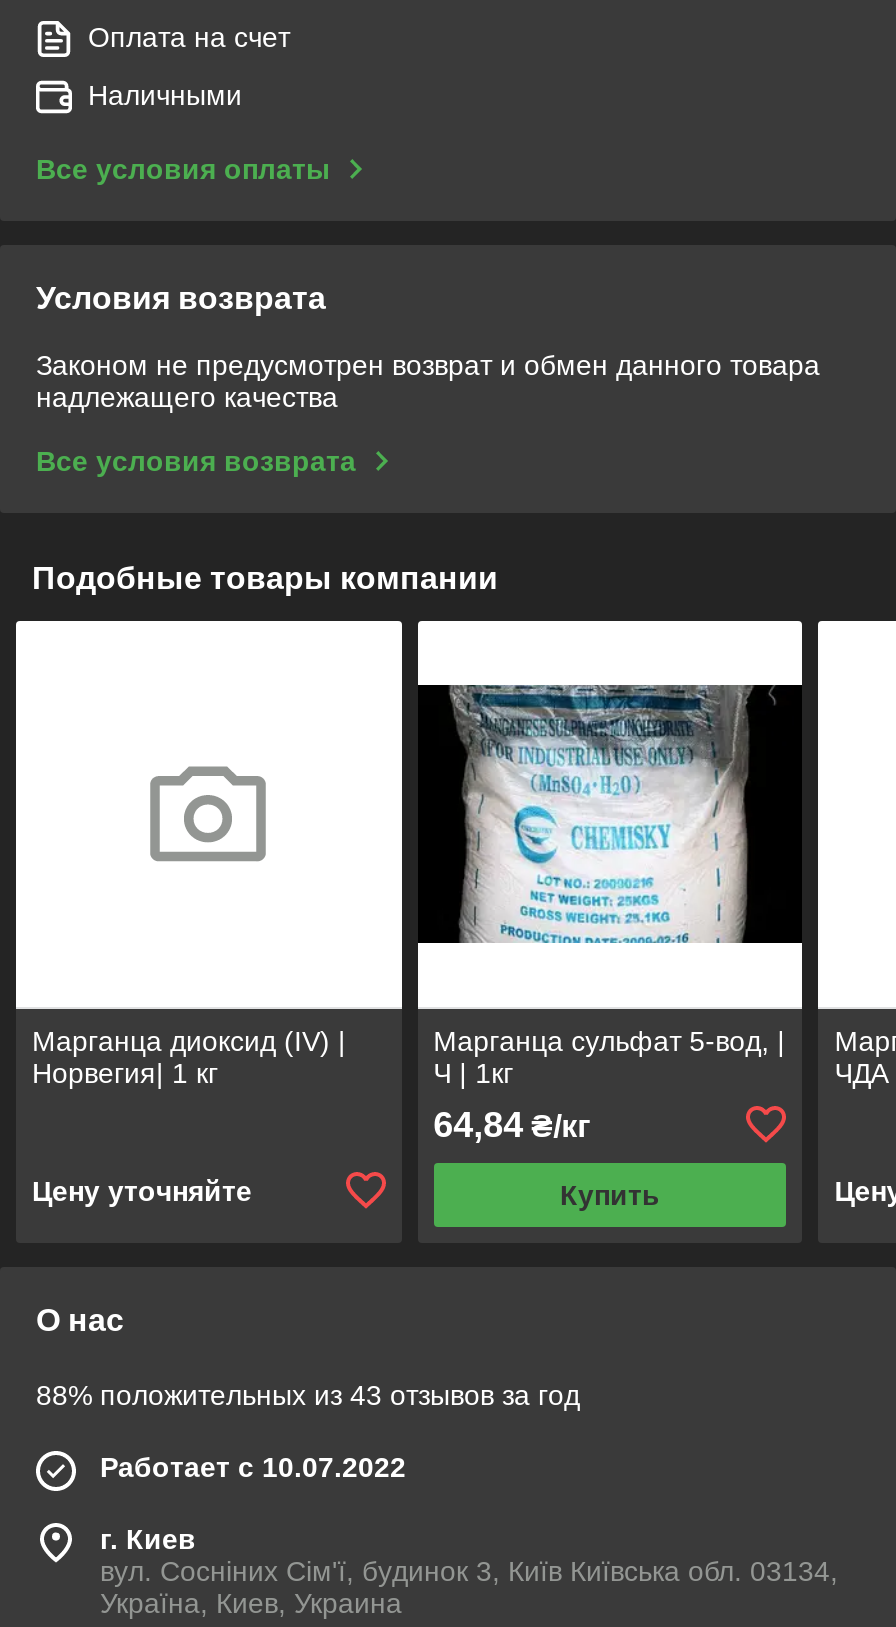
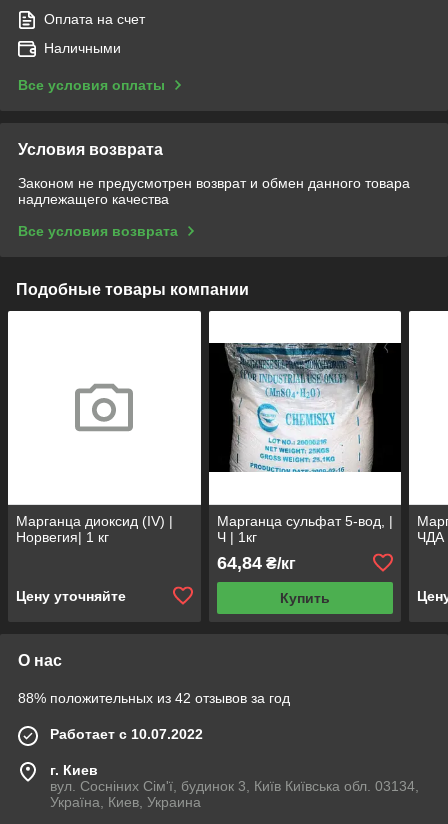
- 88% положительных из 43 отзывов за год
+ 88% положительных из 42 отзывов за год
